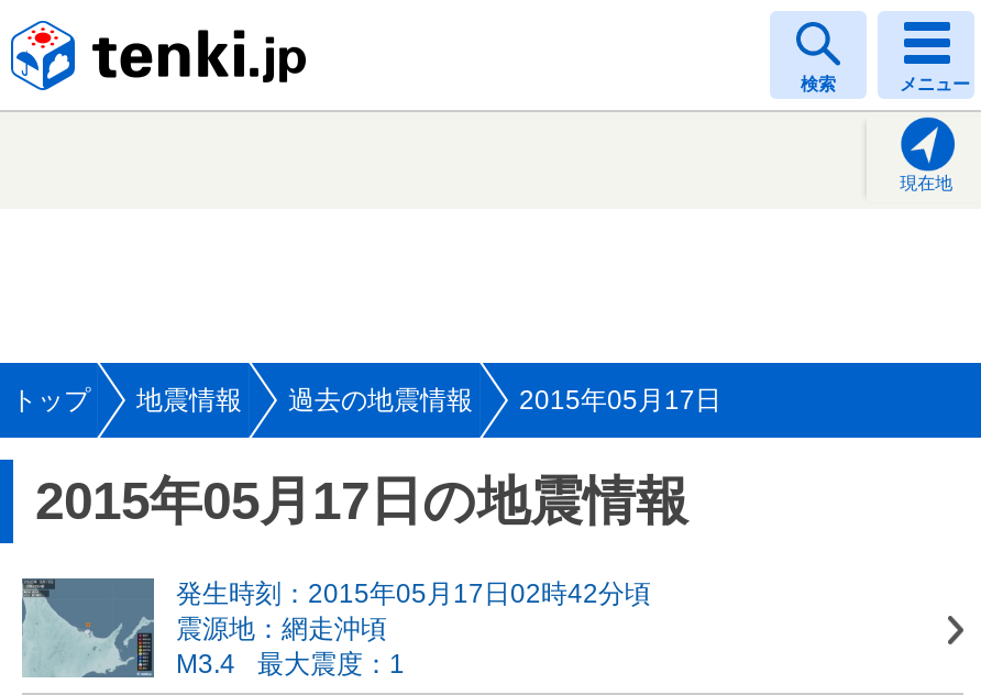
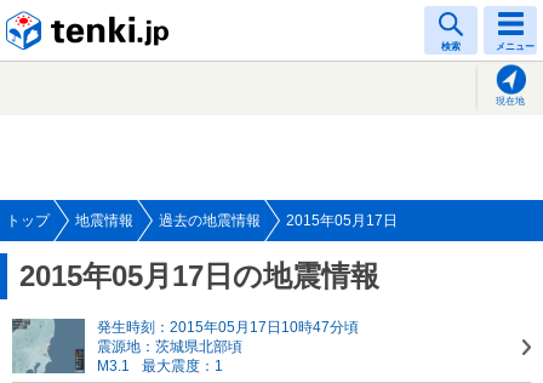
- [image]
- 発生時刻：2015年05月17日02時42分頃
- 震源地：網走沖頃
- M3.4
+ [image]
+ 発生時刻：2015年05月17日10時47分頃
+ 震源地：茨城県北部頃
+ M3.1
